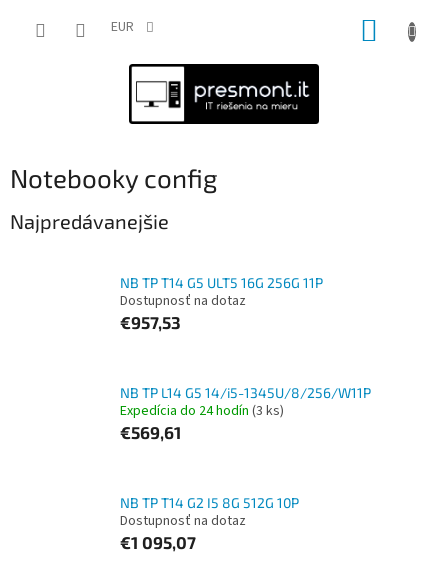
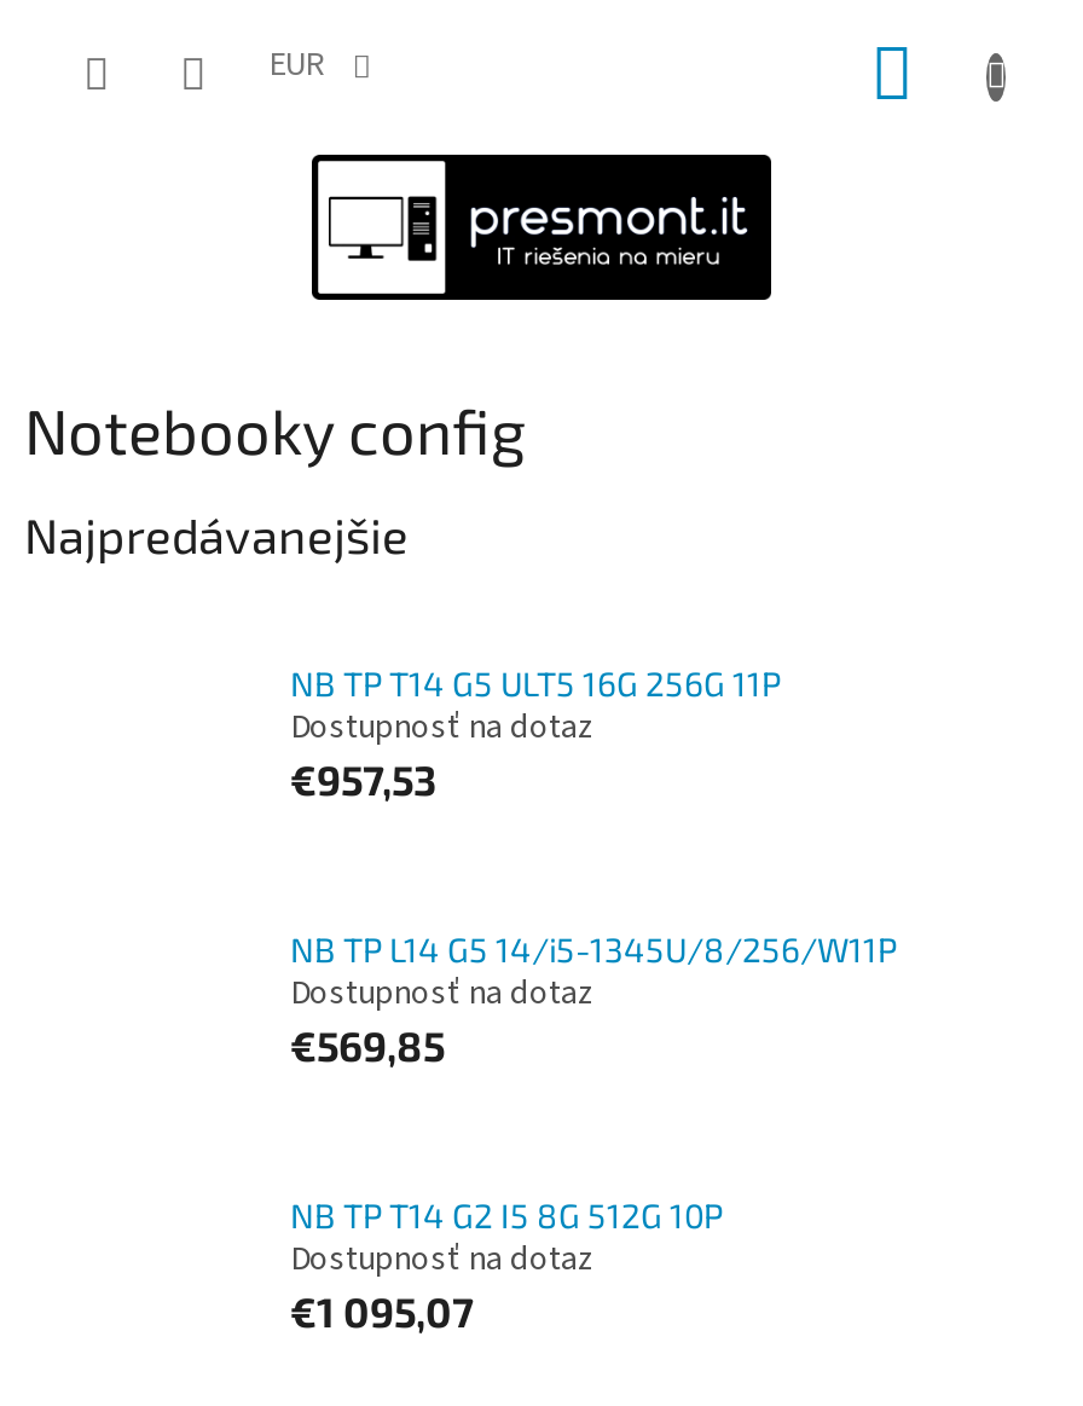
- Expedícia do 24 hodín (3 ks)
- €569,61
+ Dostupnosť na dotaz
+ €569,85
